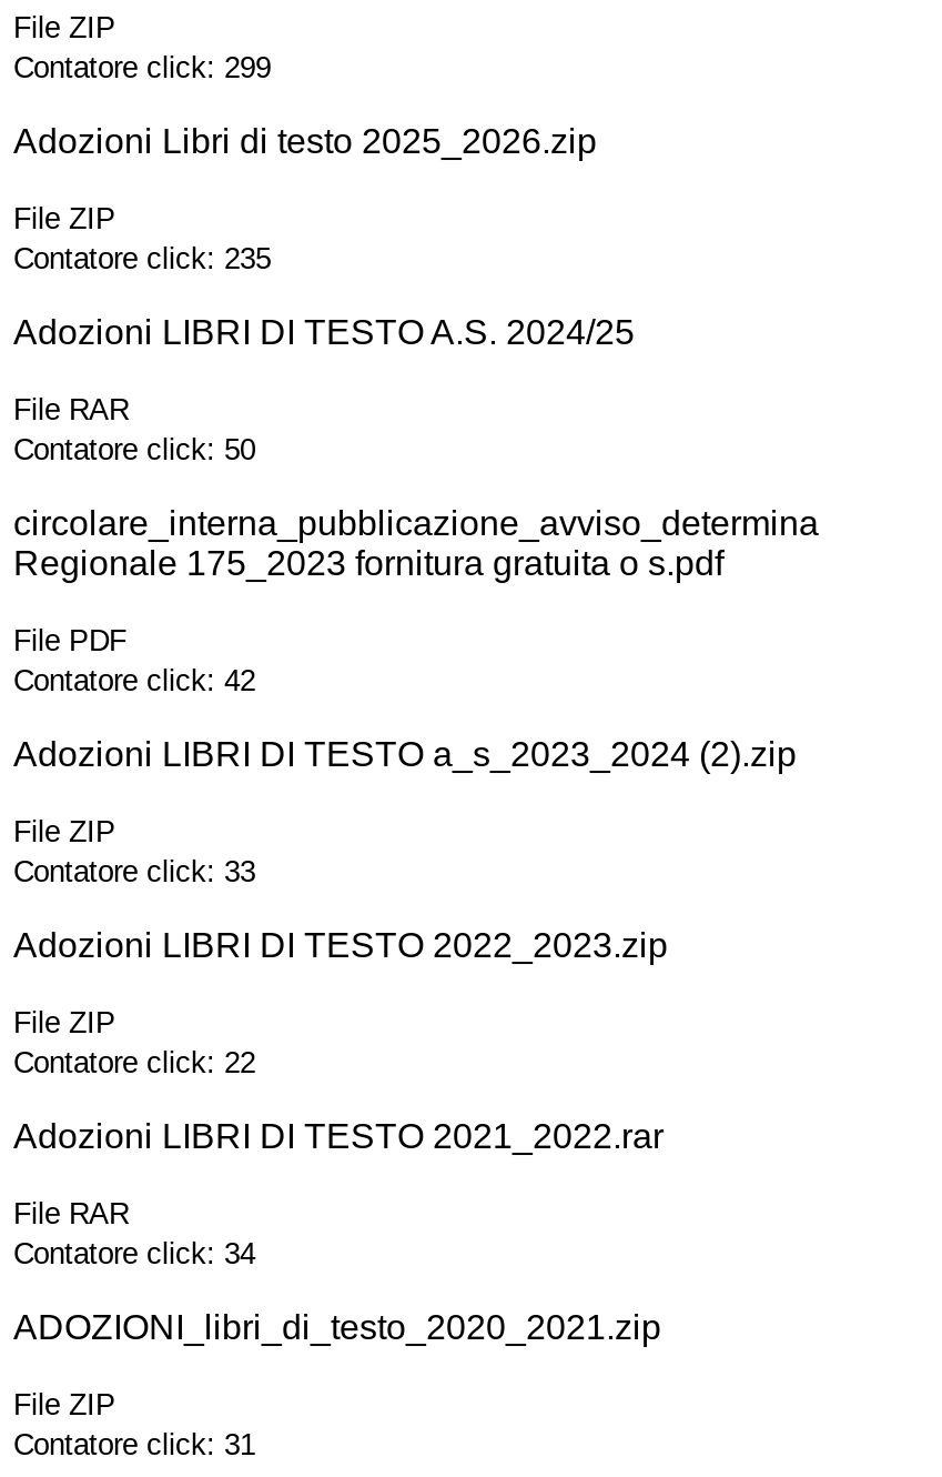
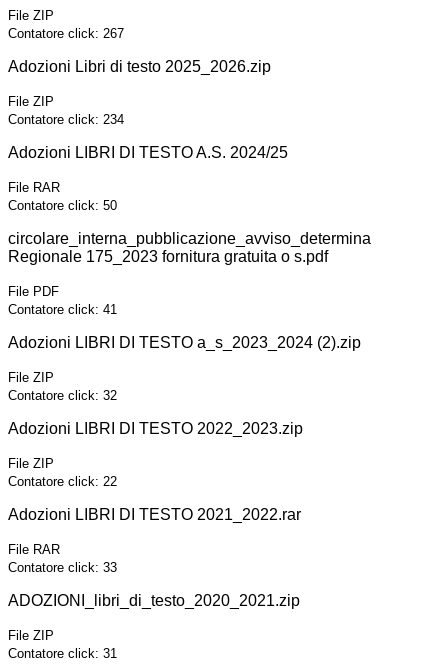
- Contatore click: 299
+ Contatore click: 267

- Contatore click: 235
+ Contatore click: 234

- Contatore click: 42
+ Contatore click: 41

moved down: Contatore click: 33

+ Contatore click: 32

- Contatore click: 34
